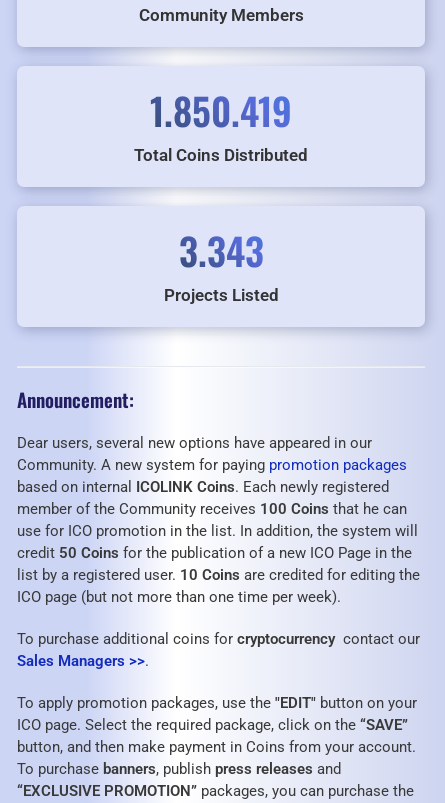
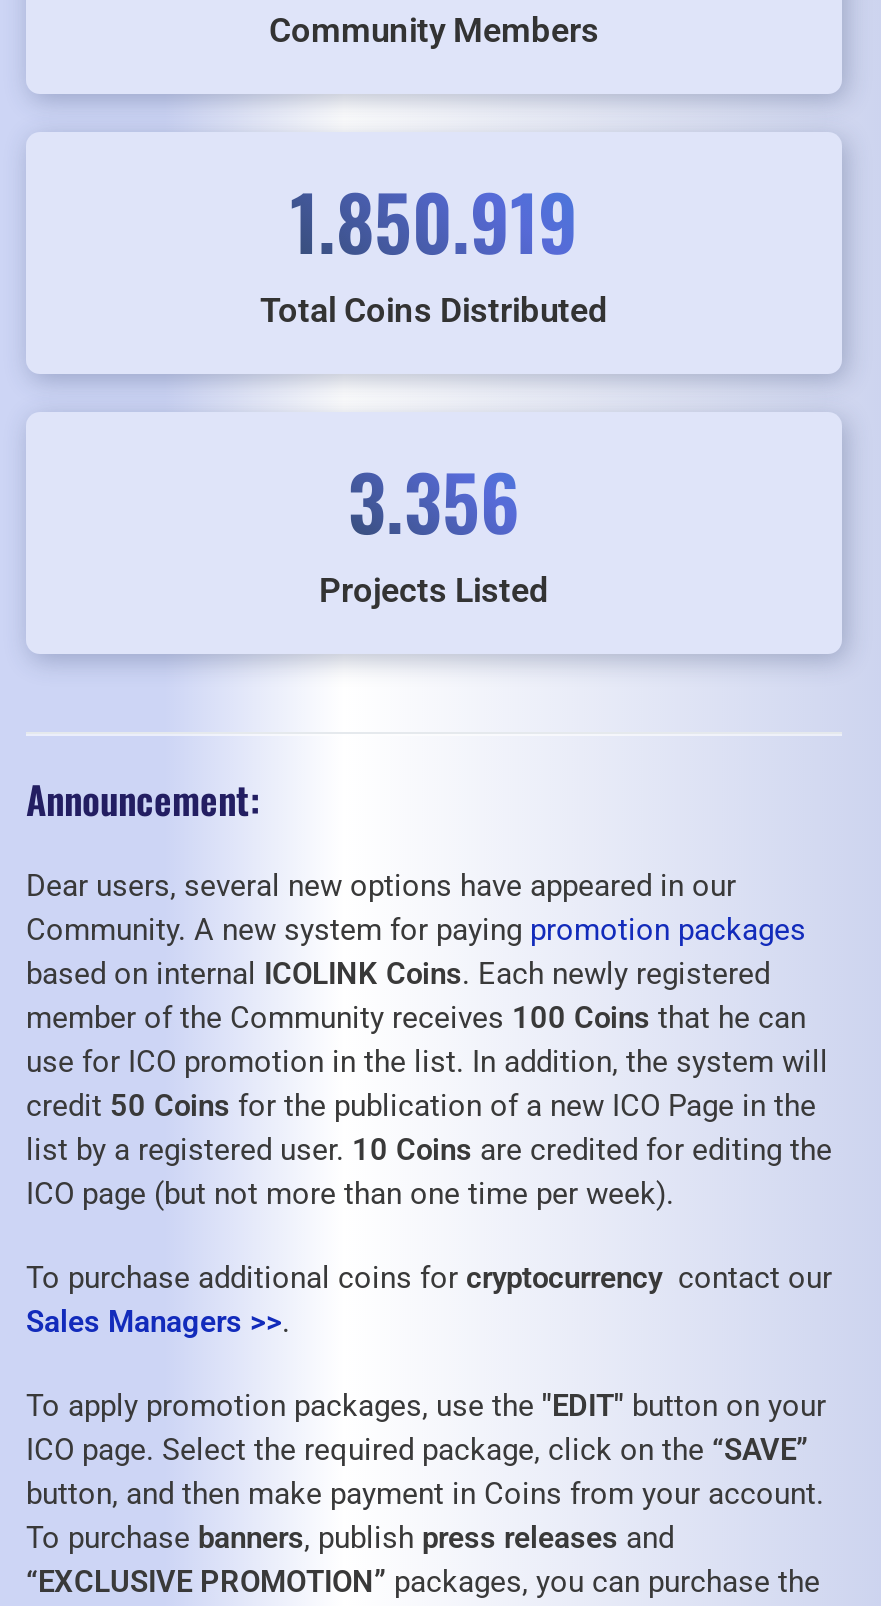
- 1.850.419
+ 1.850.919

- 3.343
+ 3.356
